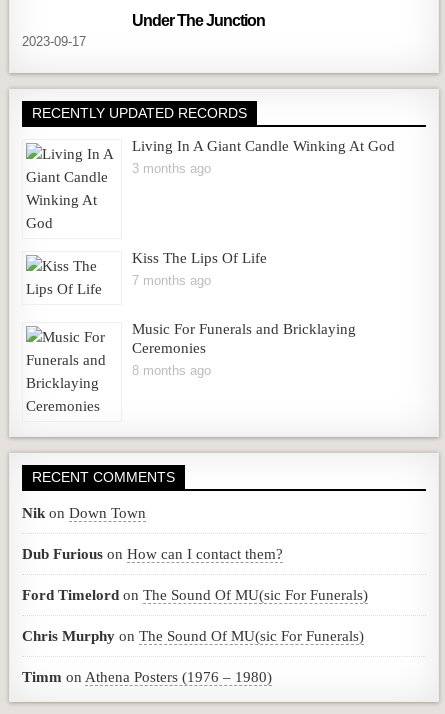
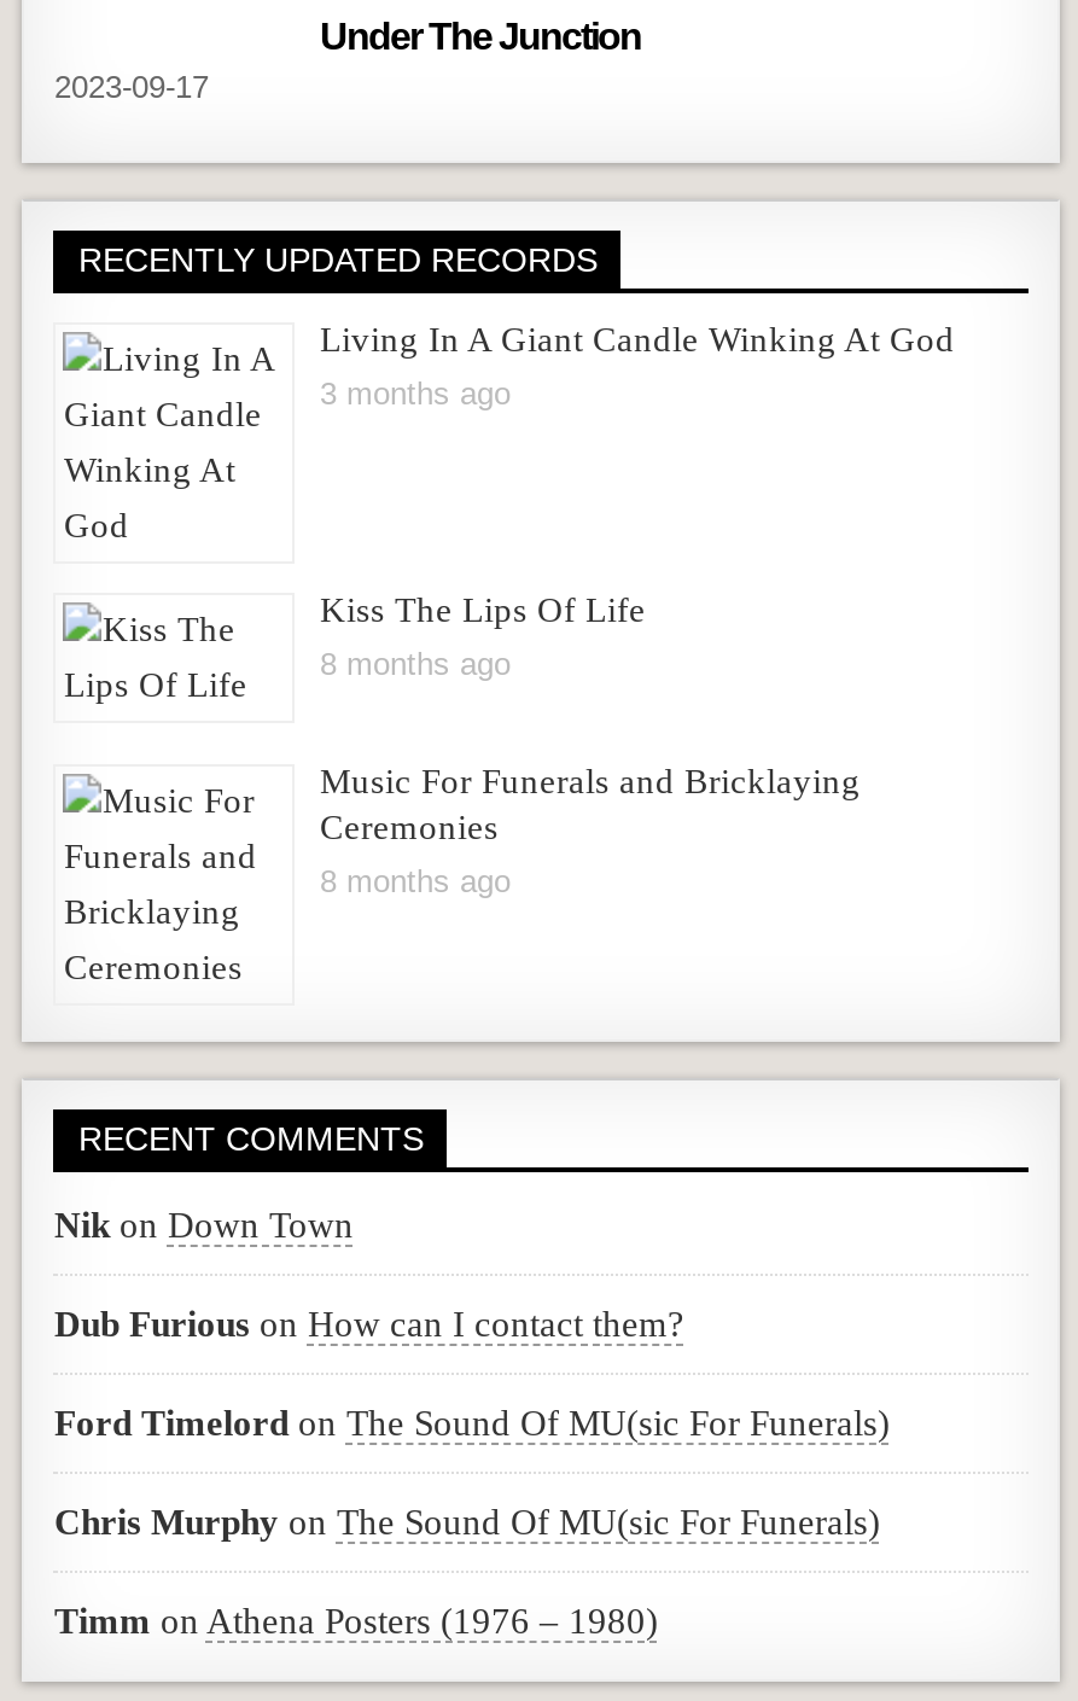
- 7 months ago
+ 8 months ago
